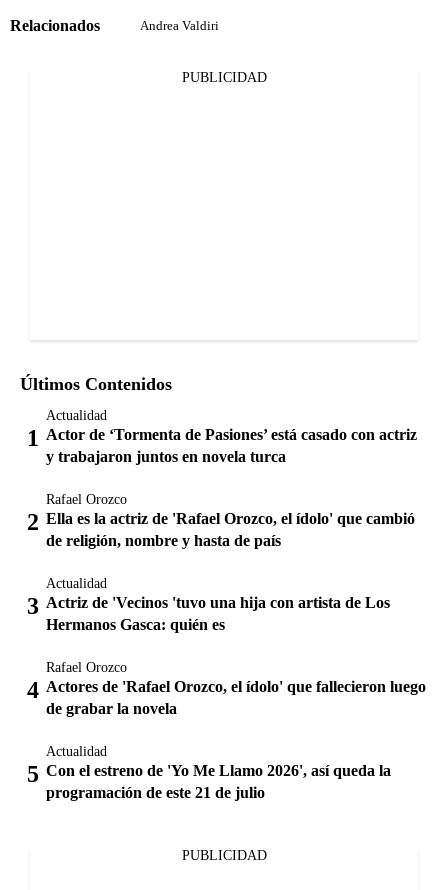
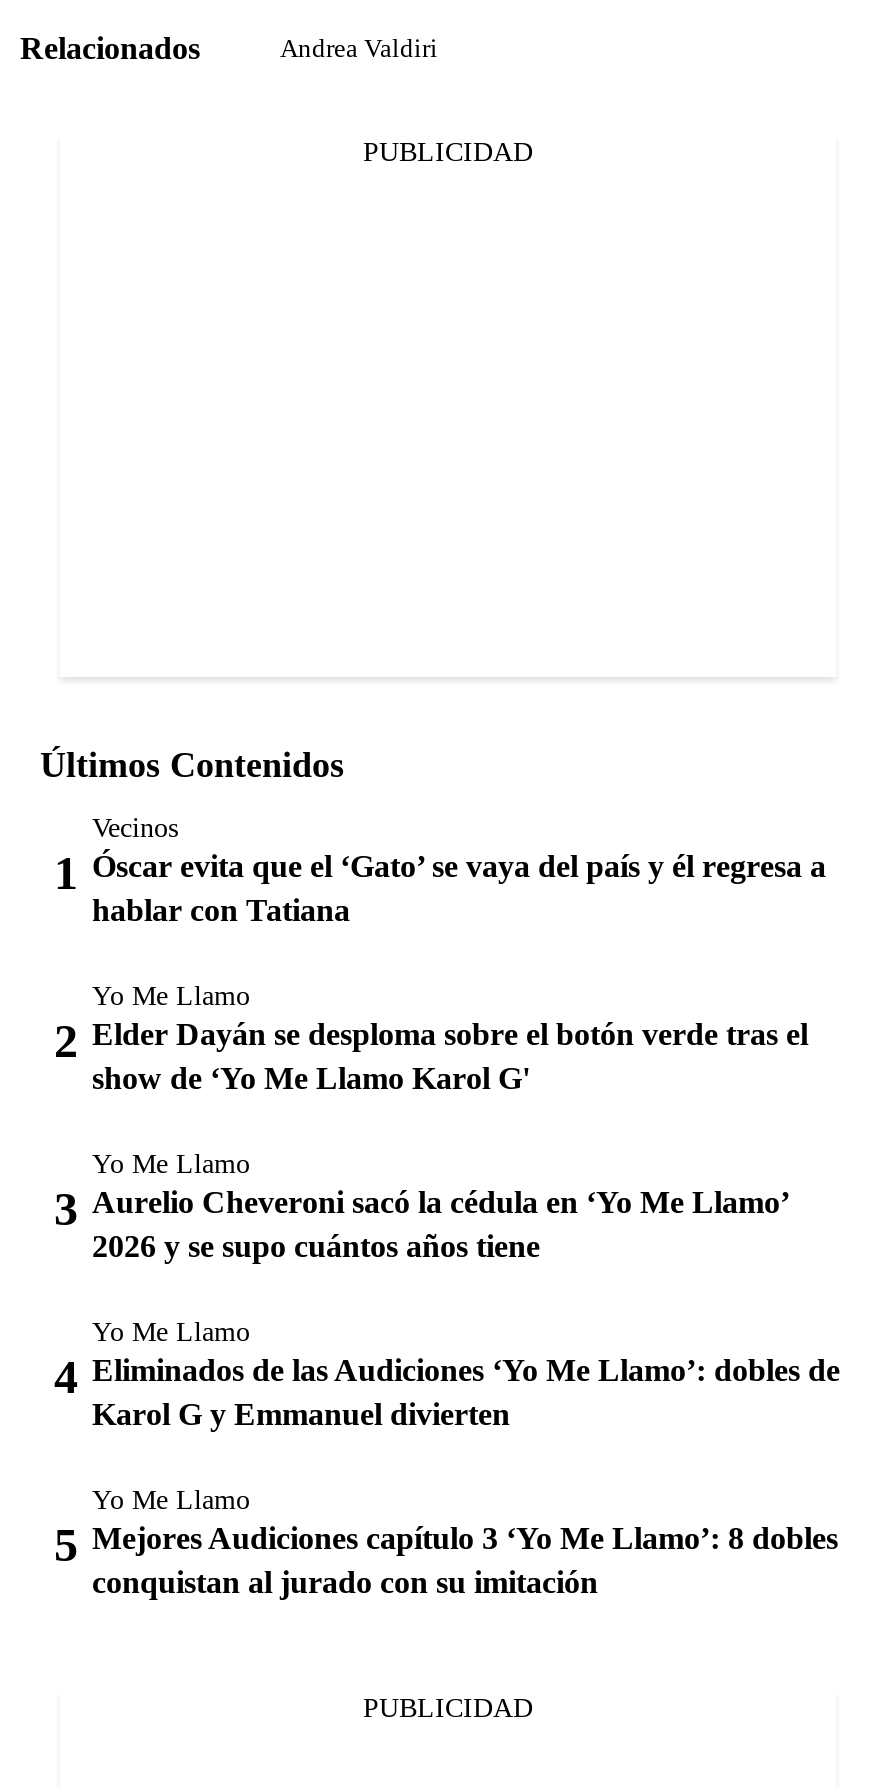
- Actualidad
- Actor de ‘Tormenta de Pasiones’ está casado con actriz
- y trabajaron juntos en novela turca
+ Vecinos
+ Óscar evita que el ‘Gato’ se vaya del país y él regresa a
+ hablar con Tatiana

- Rafael Orozco
- Ella es la actriz de 'Rafael Orozco, el ídolo' que cambió
- de religión, nombre y hasta de país
+ Yo Me Llamo
+ Elder Dayán se desploma sobre el botón verde tras el
+ show de ‘Yo Me Llamo Karol G'

- Actualidad
- Actriz de 'Vecinos 'tuvo una hija con artista de Los
- Hermanos Gasca: quién es
+ Yo Me Llamo
+ Aurelio Cheveroni sacó la cédula en ‘Yo Me Llamo’
+ 2026 y se supo cuántos años tiene

- Rafael Orozco
- Actores de 'Rafael Orozco, el ídolo' que fallecieron luego
- de grabar la novela
+ Yo Me Llamo
+ Eliminados de las Audiciones ‘Yo Me Llamo’: dobles de
+ Karol G y Emmanuel divierten

- Actualidad
- Con el estreno de 'Yo Me Llamo 2026', así queda la
- programación de este 21 de julio
+ Yo Me Llamo
+ Mejores Audiciones capítulo 3 ‘Yo Me Llamo’: 8 dobles
+ conquistan al jurado con su imitación
